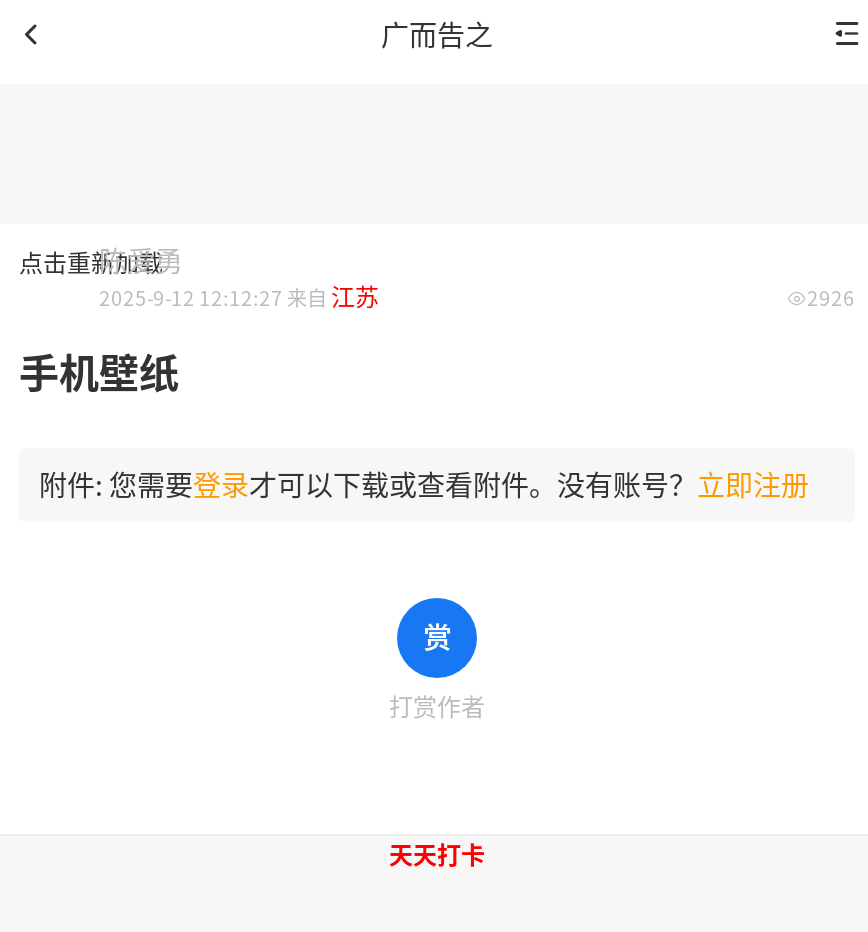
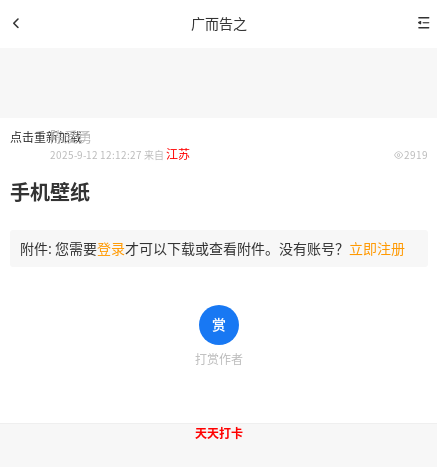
- 2926
+ 2919
